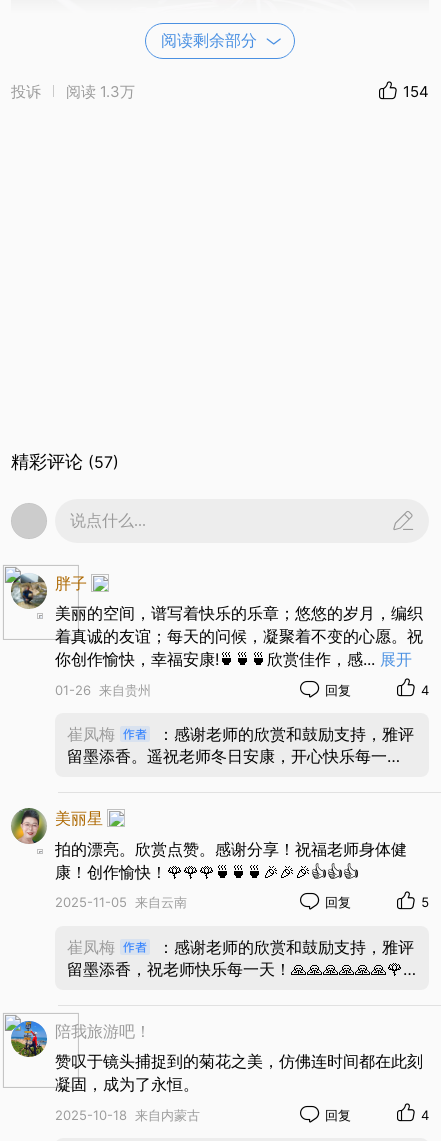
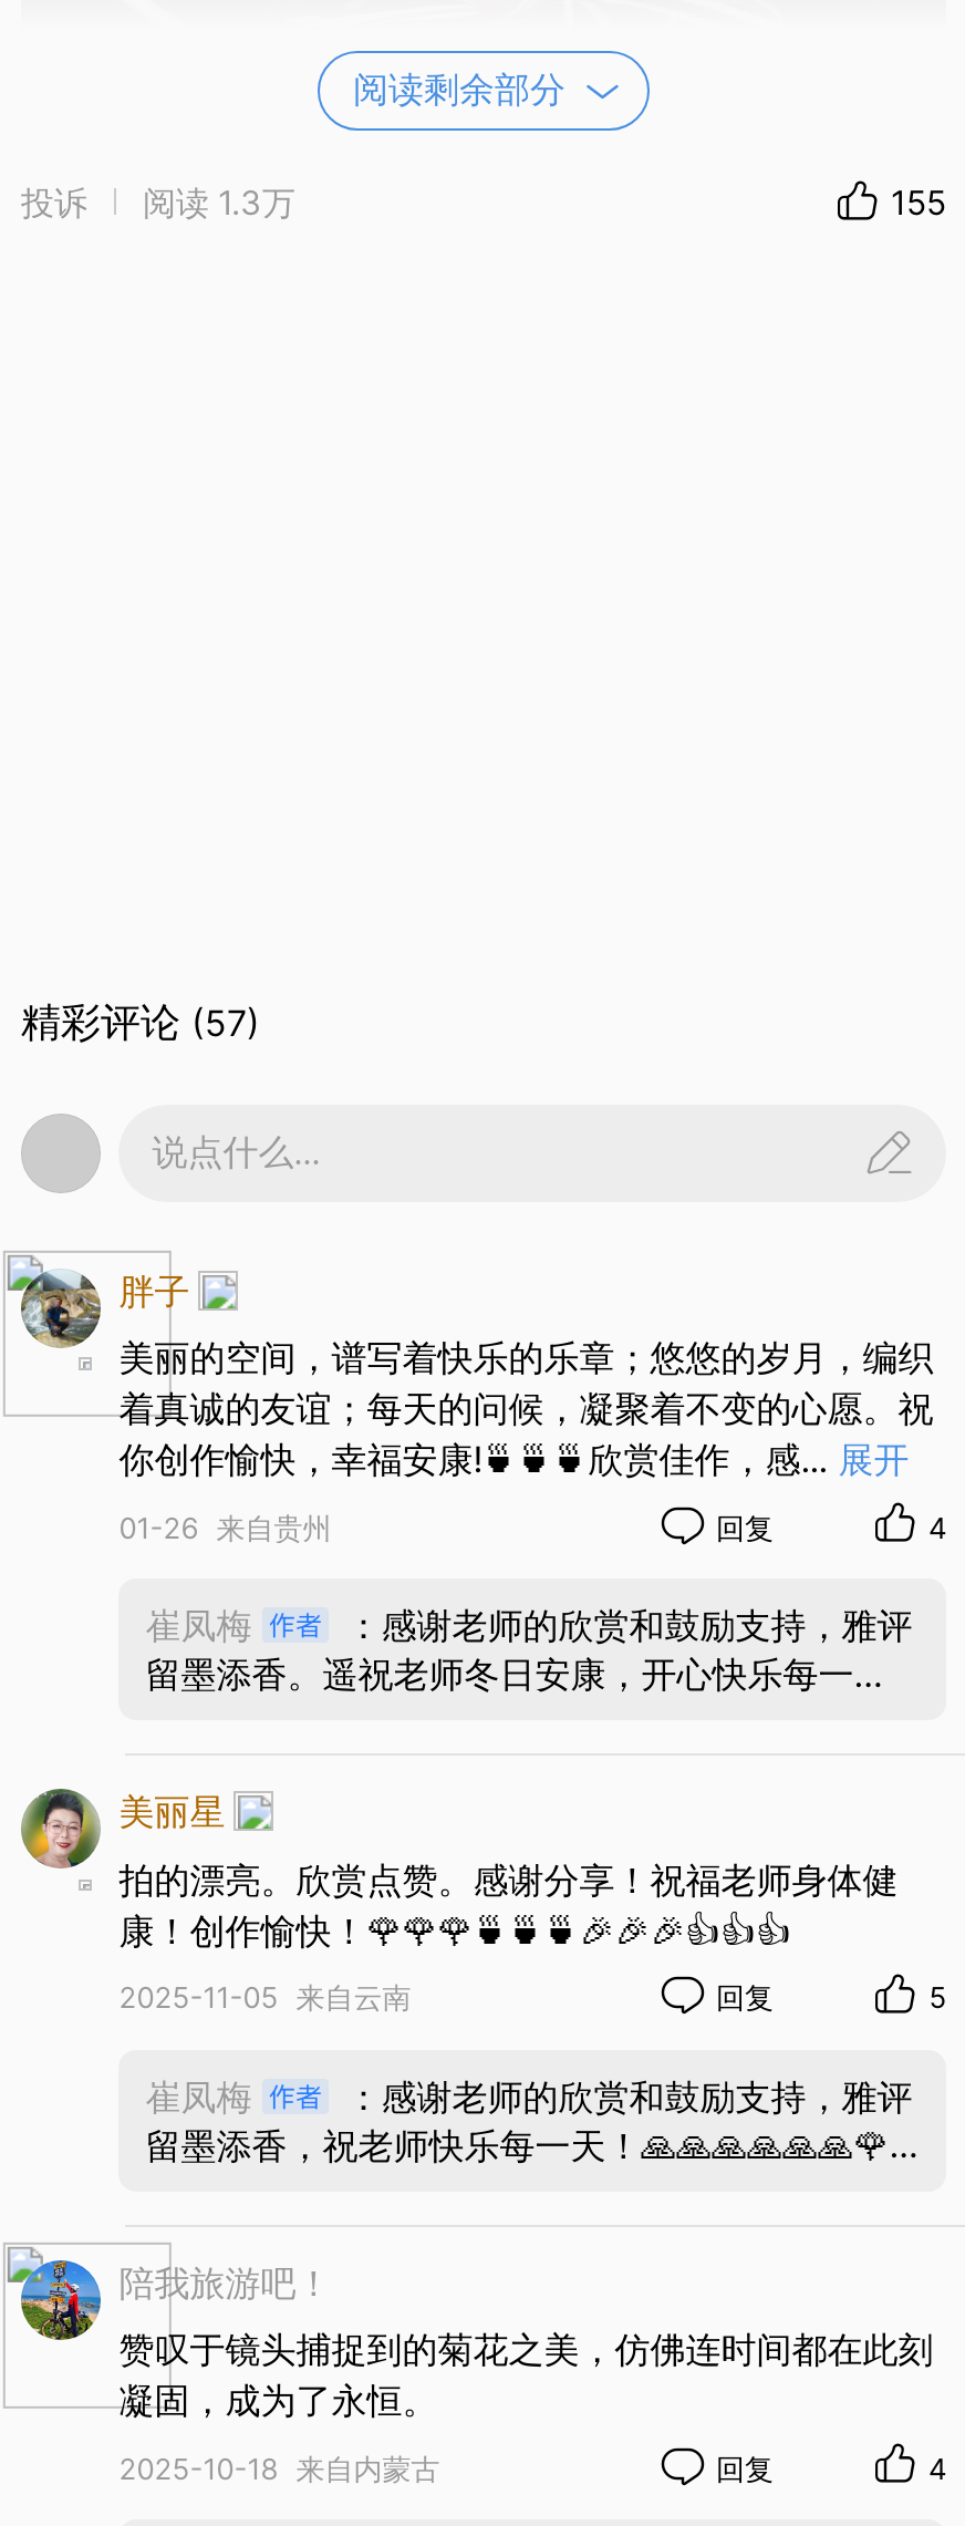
- 154
+ 155
